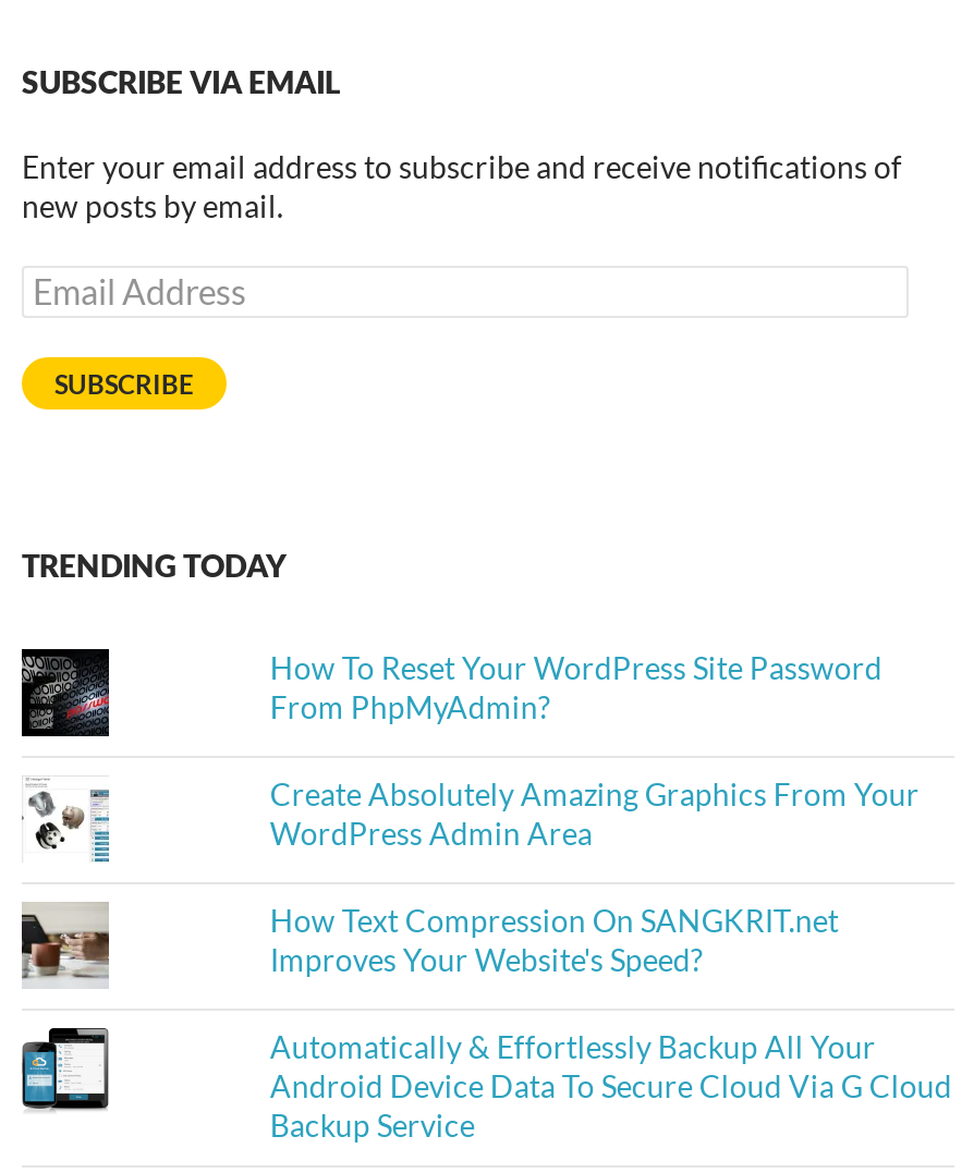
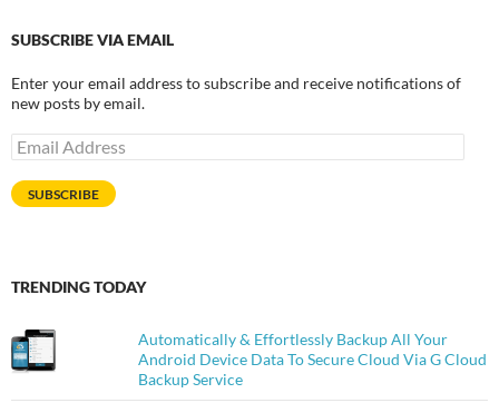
- [image]

- How To Reset Your WordPress Site Password
- From PhpMyAdmin?
- Create Absolutely Amazing Graphics From Your
- WordPress Admin Area
- How Text Compression On SANGKRIT.net
- Improves Your Website's Speed?

- [image]

- [image]
